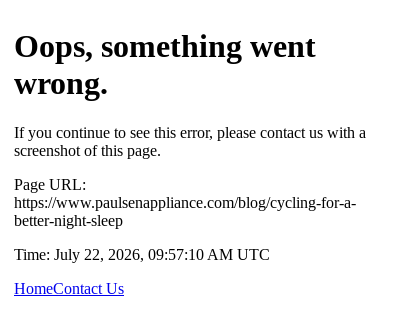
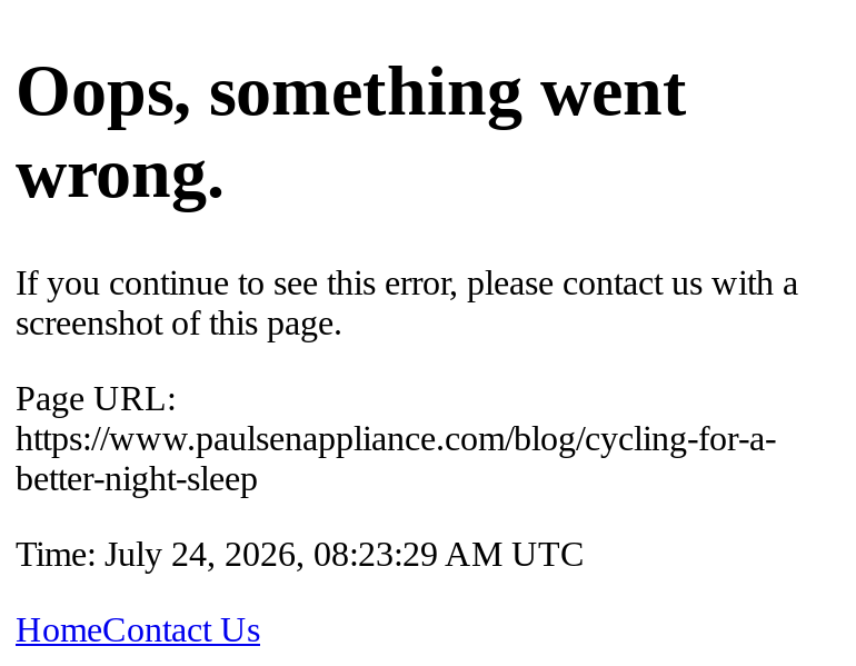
- Time: July 22, 2026, 09:57:10 AM UTC
+ Time: July 24, 2026, 08:23:29 AM UTC
